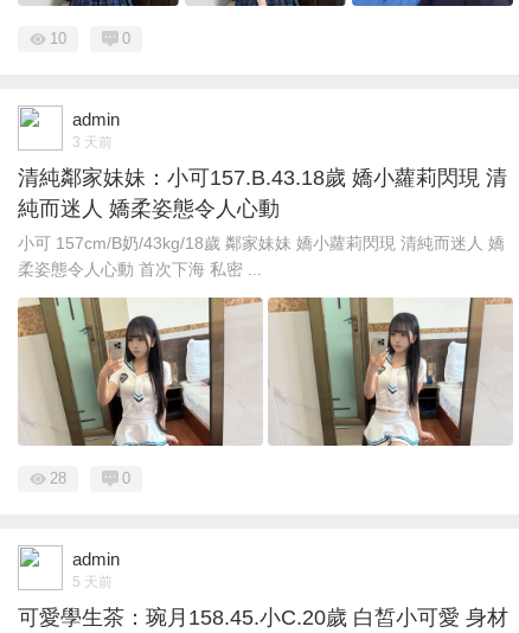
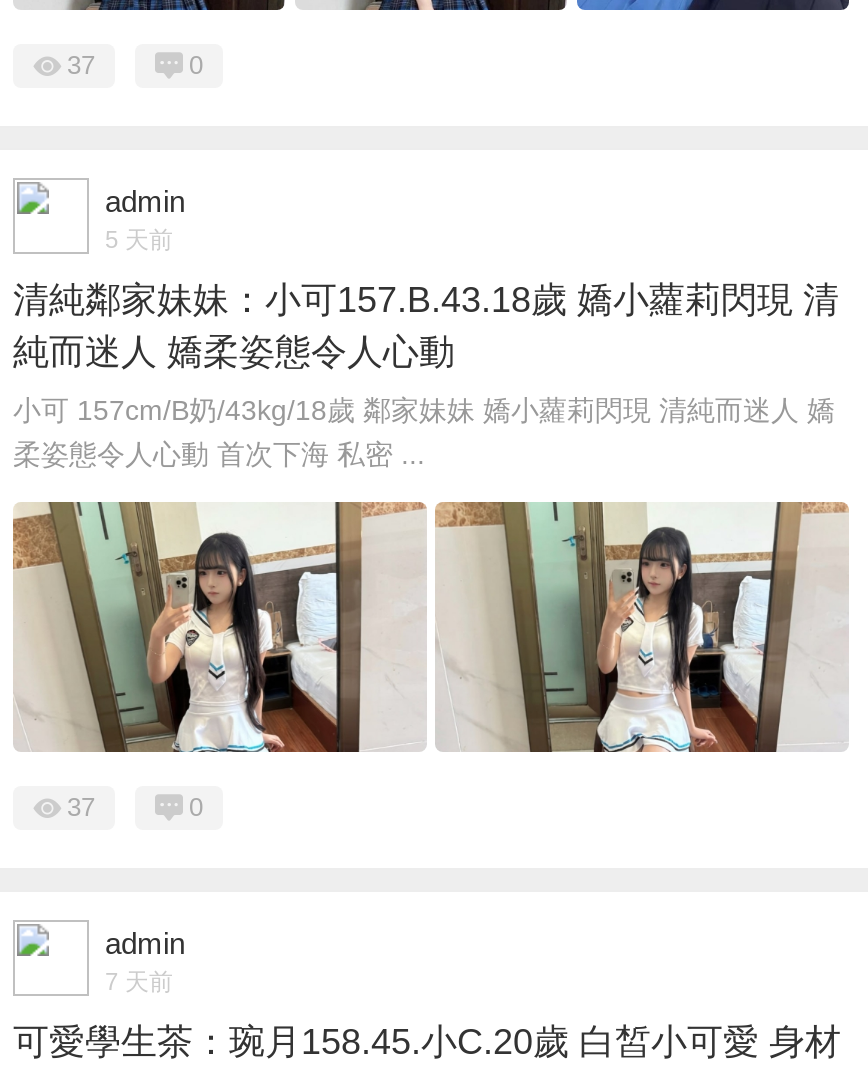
- 10
+ 37

- 3 天前
+ 5 天前

- 28
+ 37

- 5 天前
+ 7 天前
